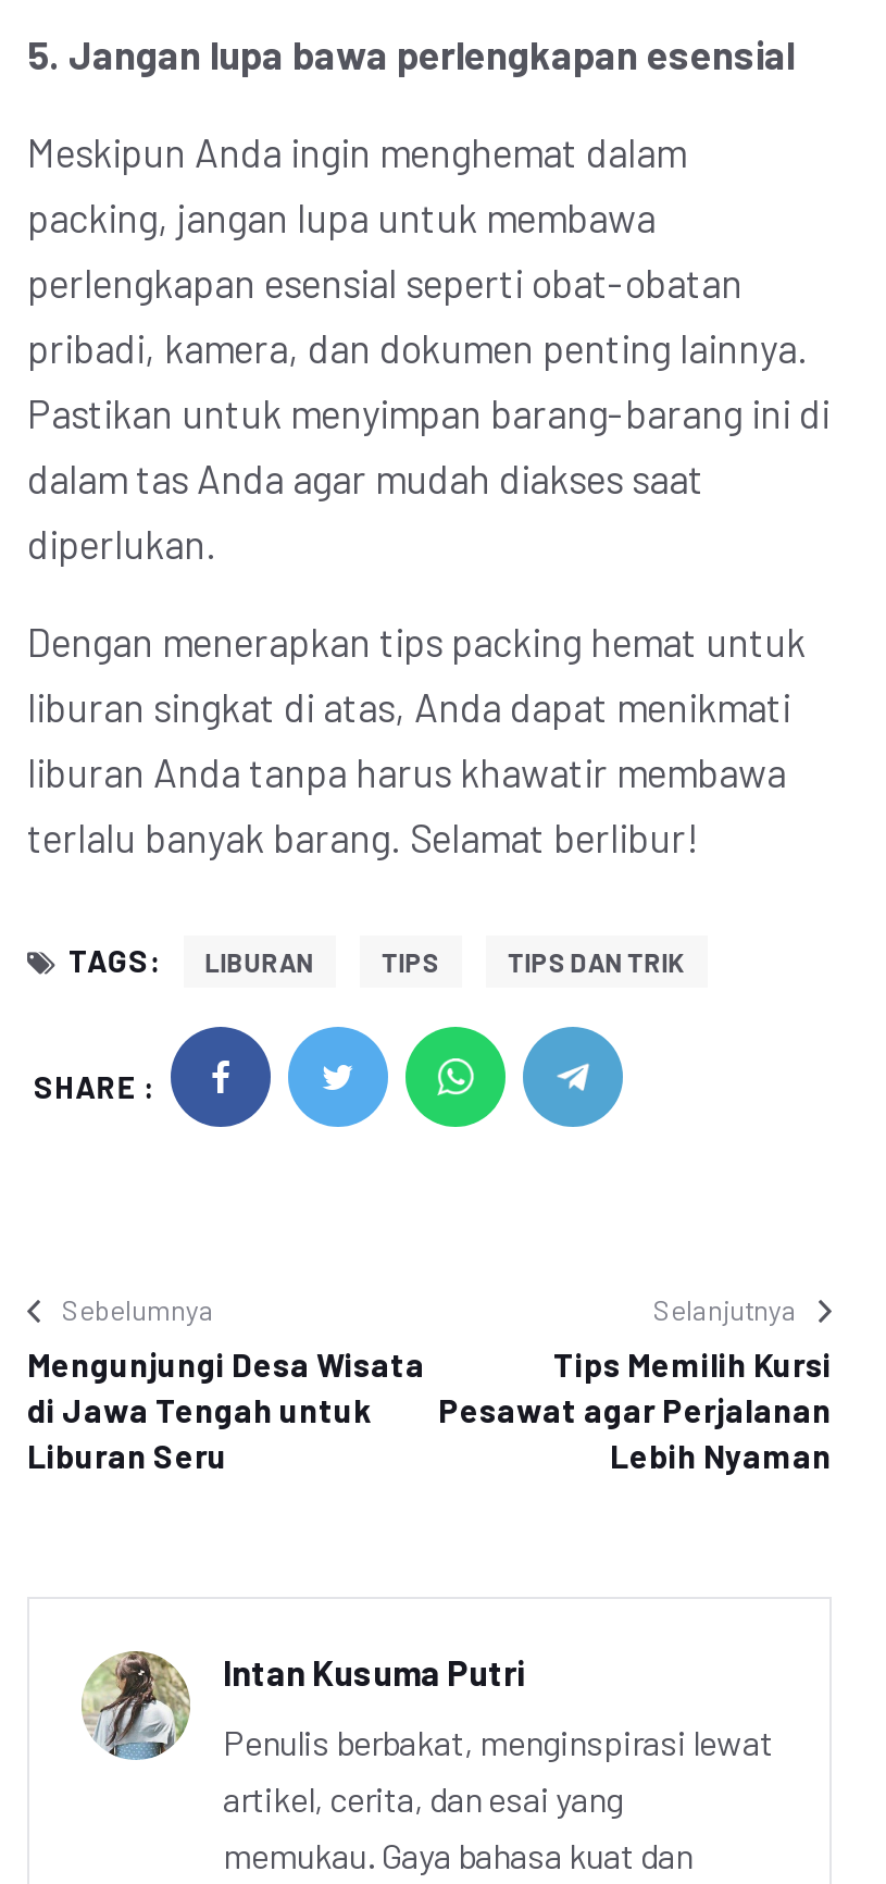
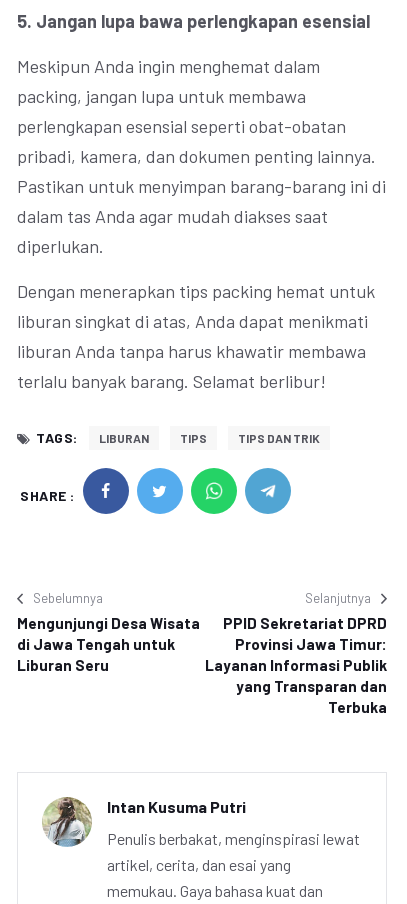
- Tips Memilih Kursi
- Pesawat agar Perjalanan
- Lebih Nyaman
+ PPID Sekretariat DPRD
+ Provinsi Jawa Timur:
+ Layanan Informasi Publik
+ yang Transparan dan
+ Terbuka
